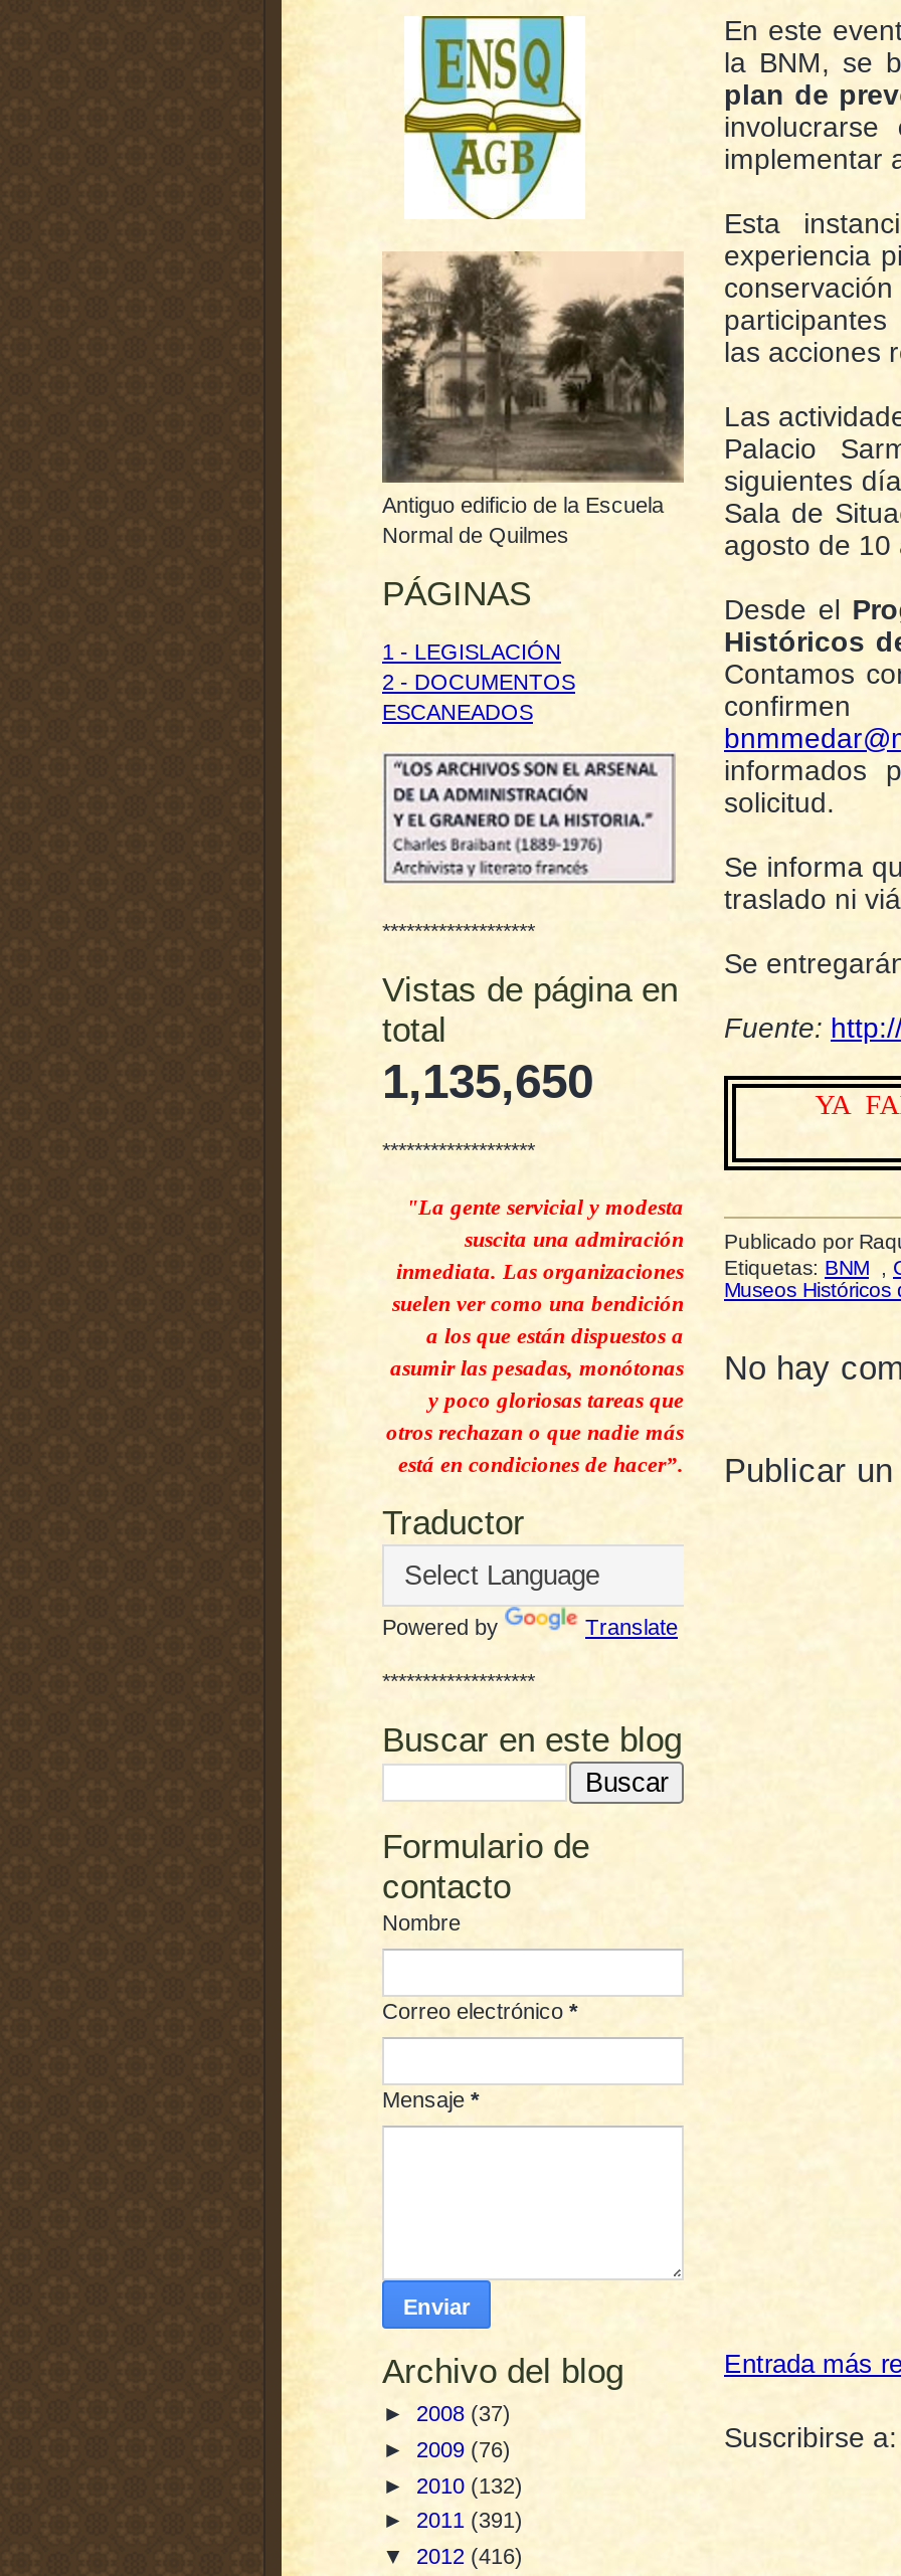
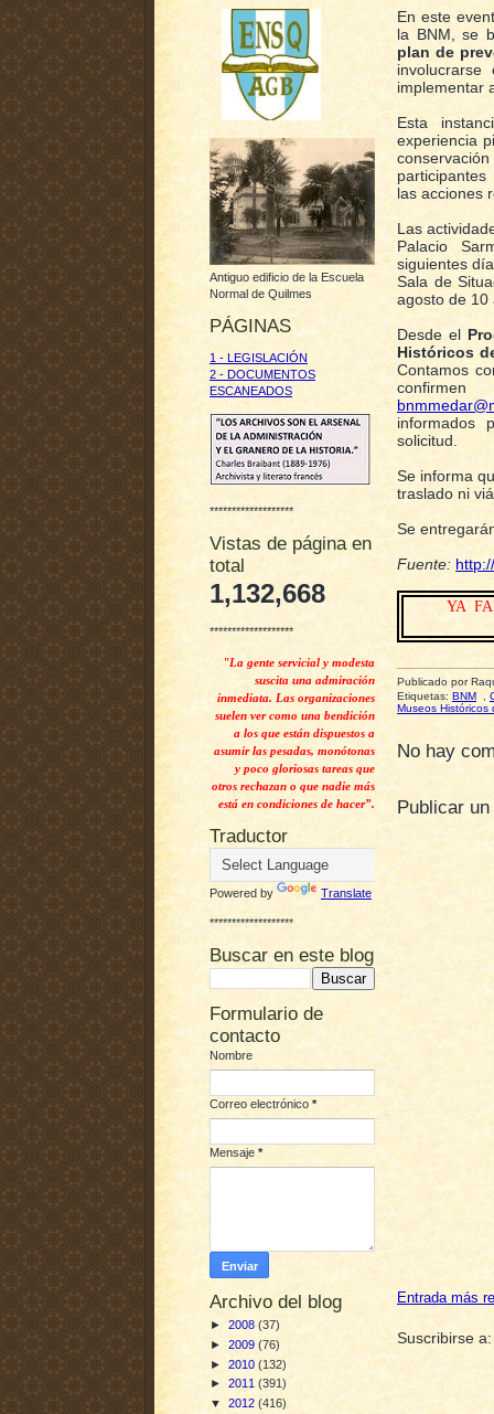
- 1,135,650
+ 1,132,668
